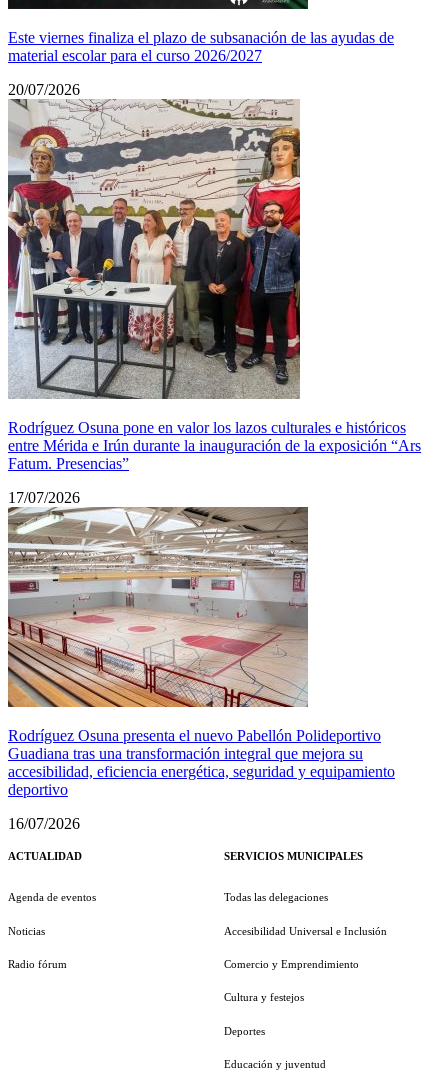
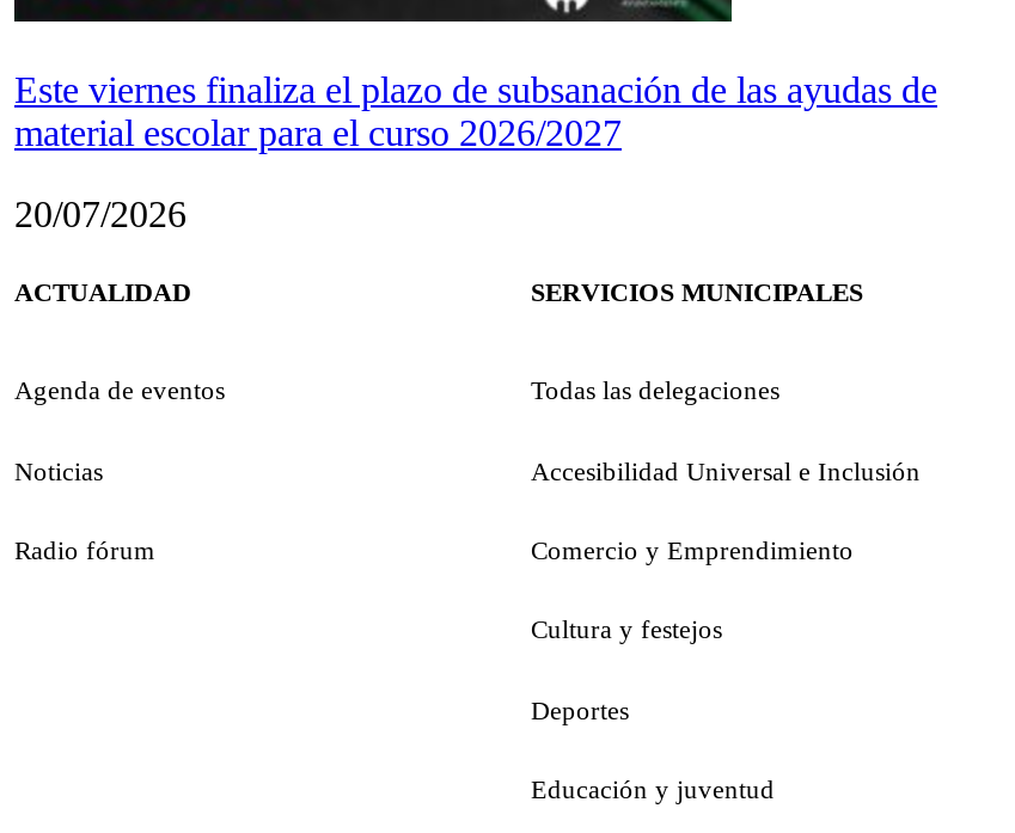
- [image]
- Rodríguez Osuna pone en valor los lazos culturales e históricos
- entre Mérida e Irún durante la inauguración de la exposición “Ars
- Fatum. Presencias”
- 17/07/2026

- [image]
- Rodríguez Osuna presenta el nuevo Pabellón Polideportivo
- Guadiana tras una transformación integral que mejora su
- accesibilidad, eficiencia energética, seguridad y equipamiento
- deportivo
- 16/07/2026
